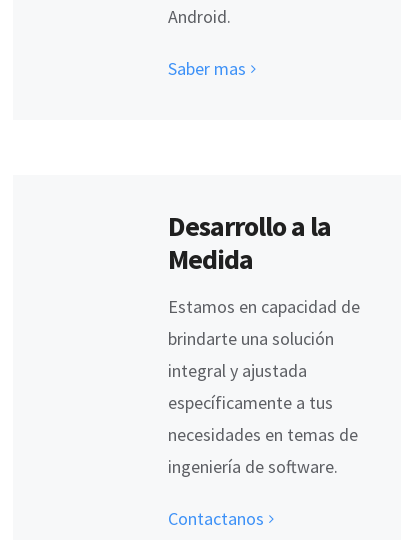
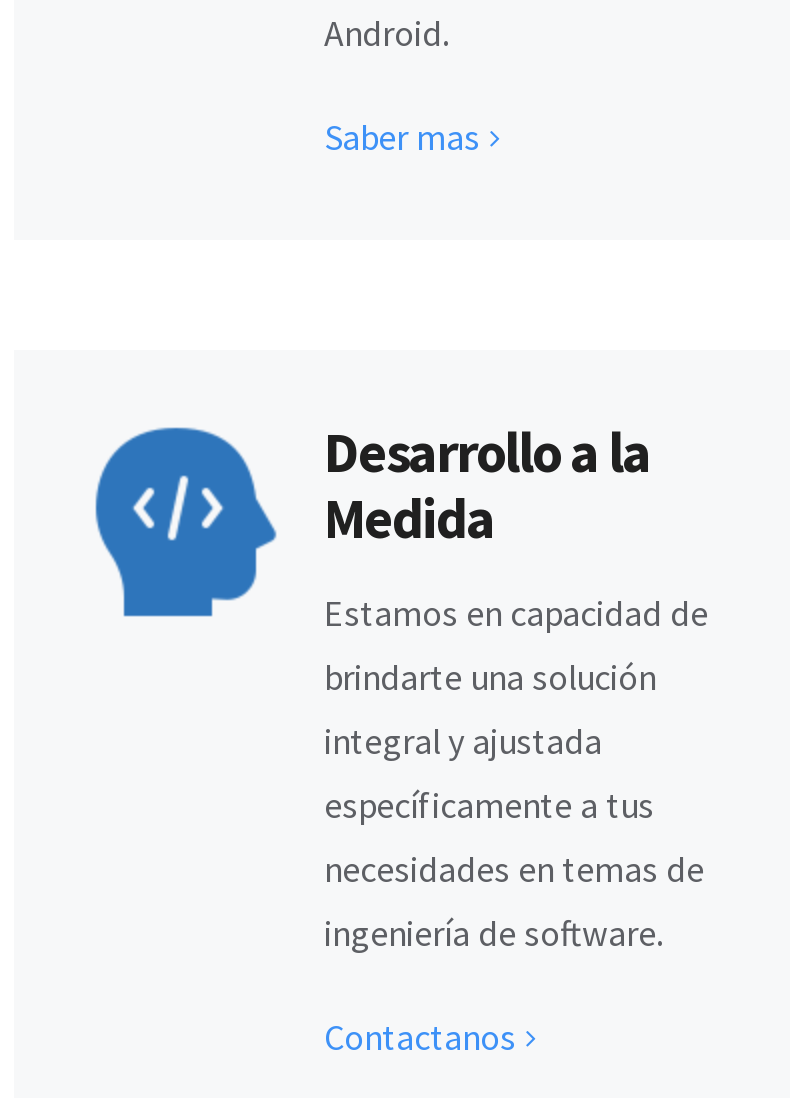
+ [image]
